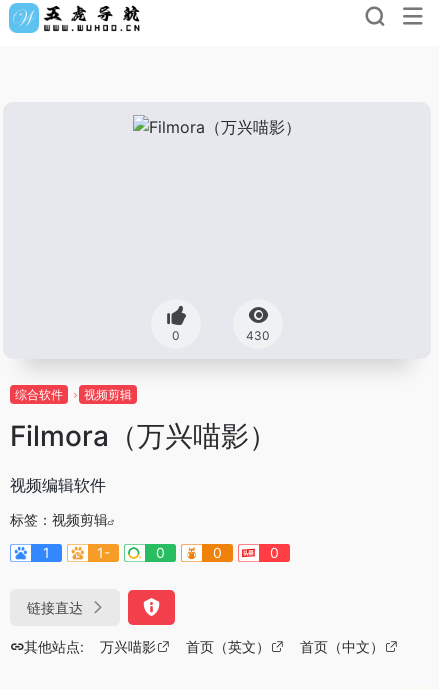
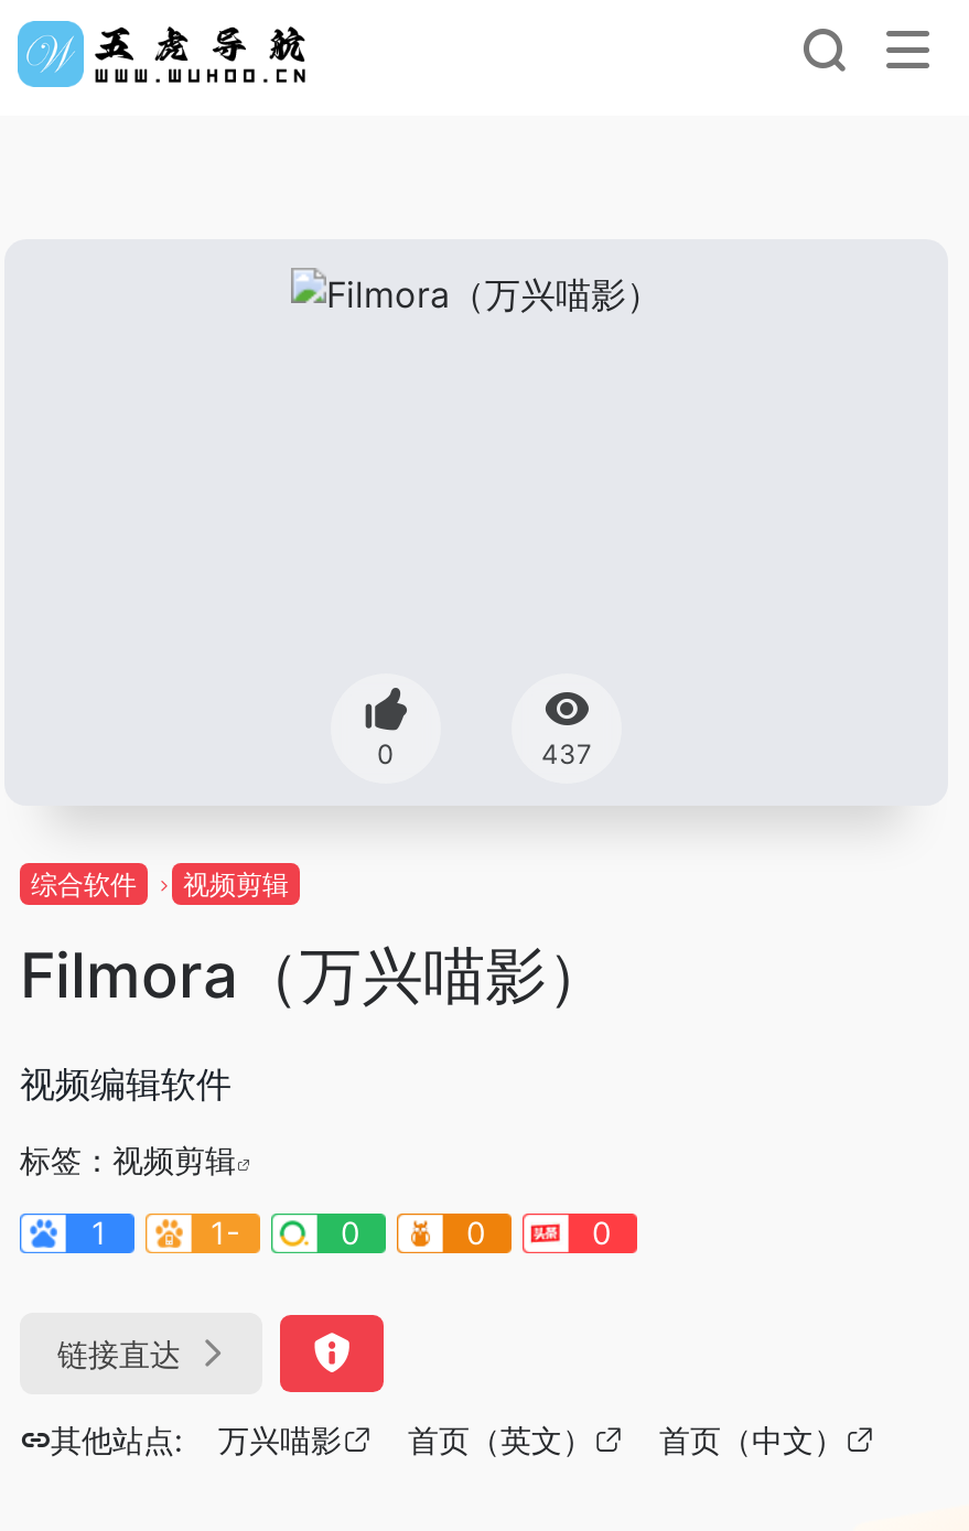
- 430
+ 437
